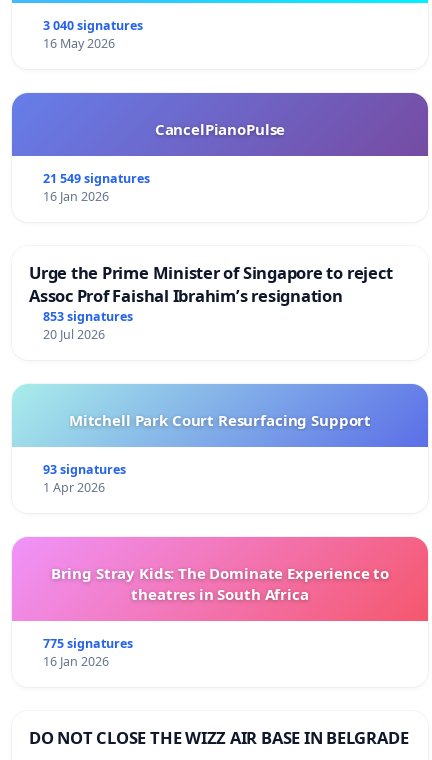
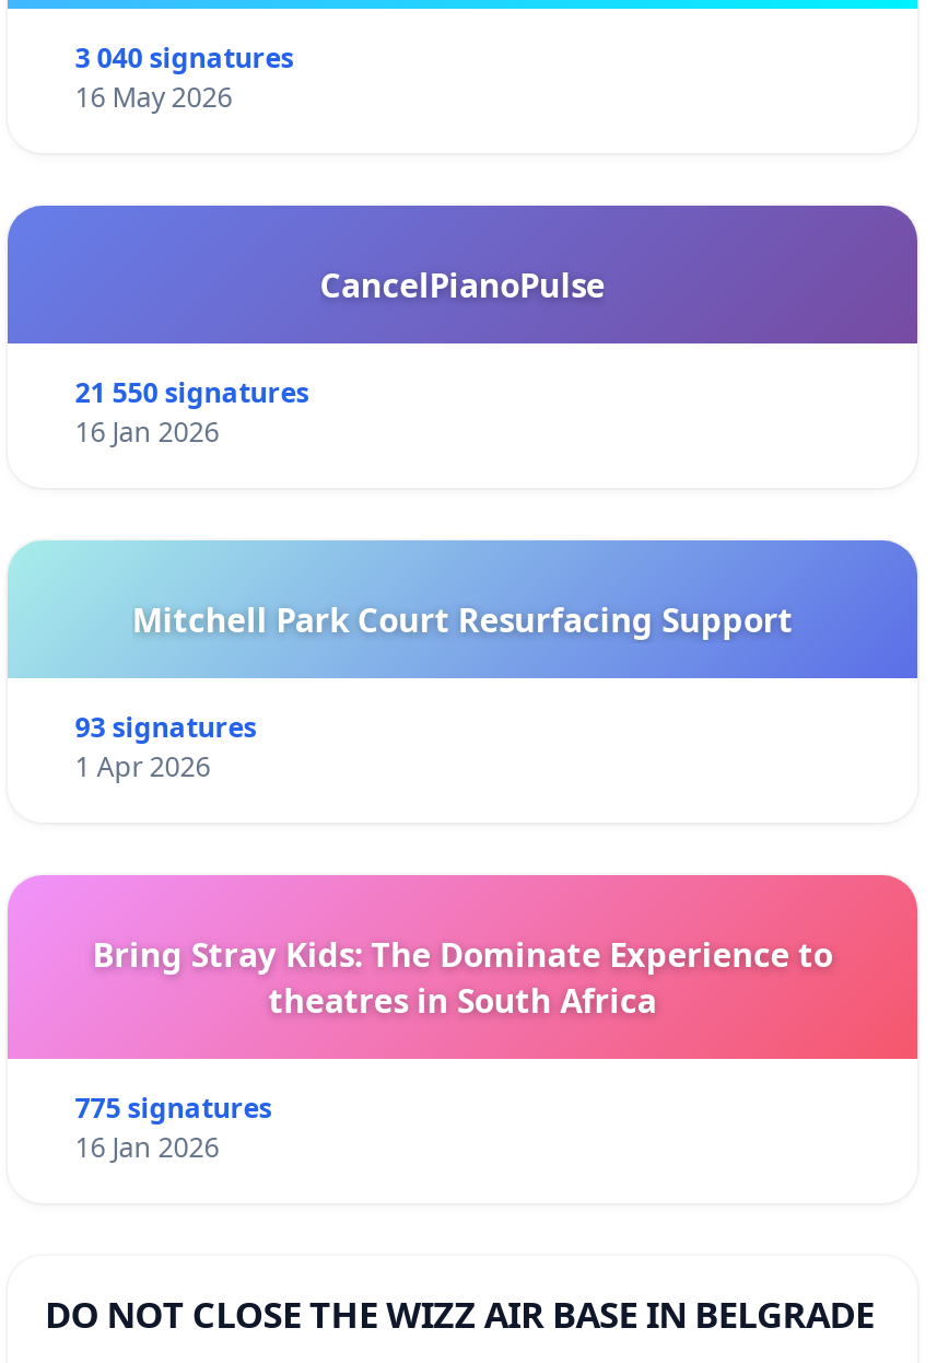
- 21 549 signatures
+ 21 550 signatures

- Urge the Prime Minister of Singapore to reject
- Assoc Prof Faishal Ibrahim’s resignation
- 853 signatures
- 20 Jul 2026
